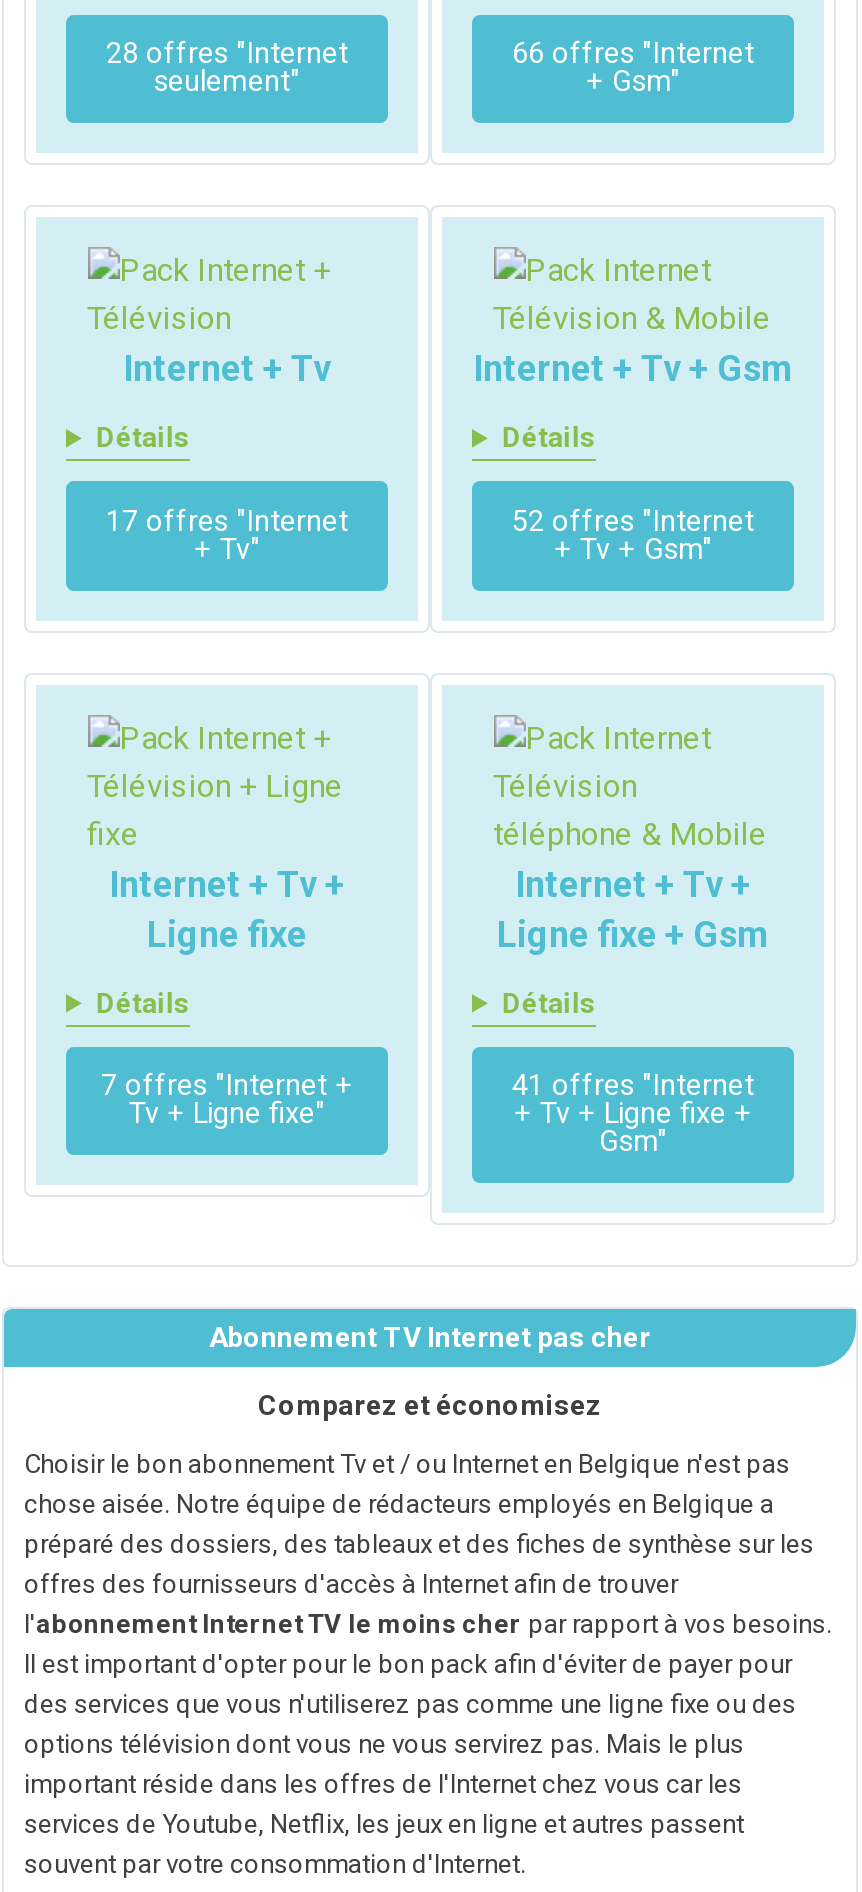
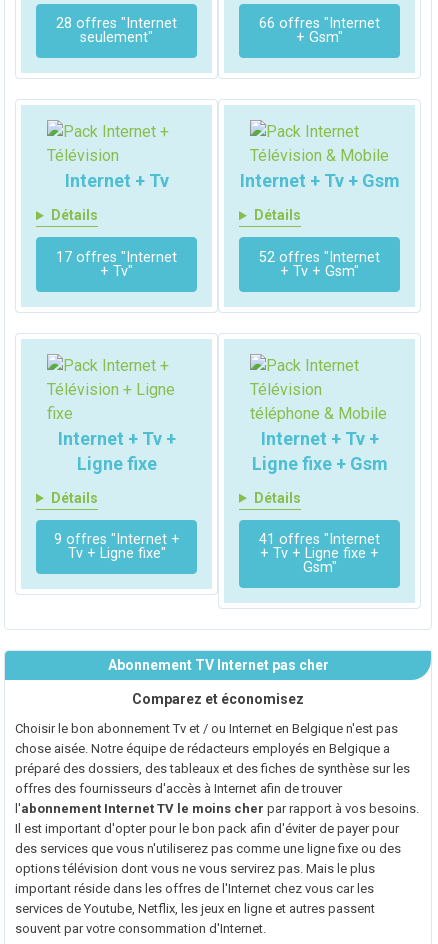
- 7 offres "Internet +
+ 9 offres "Internet +
